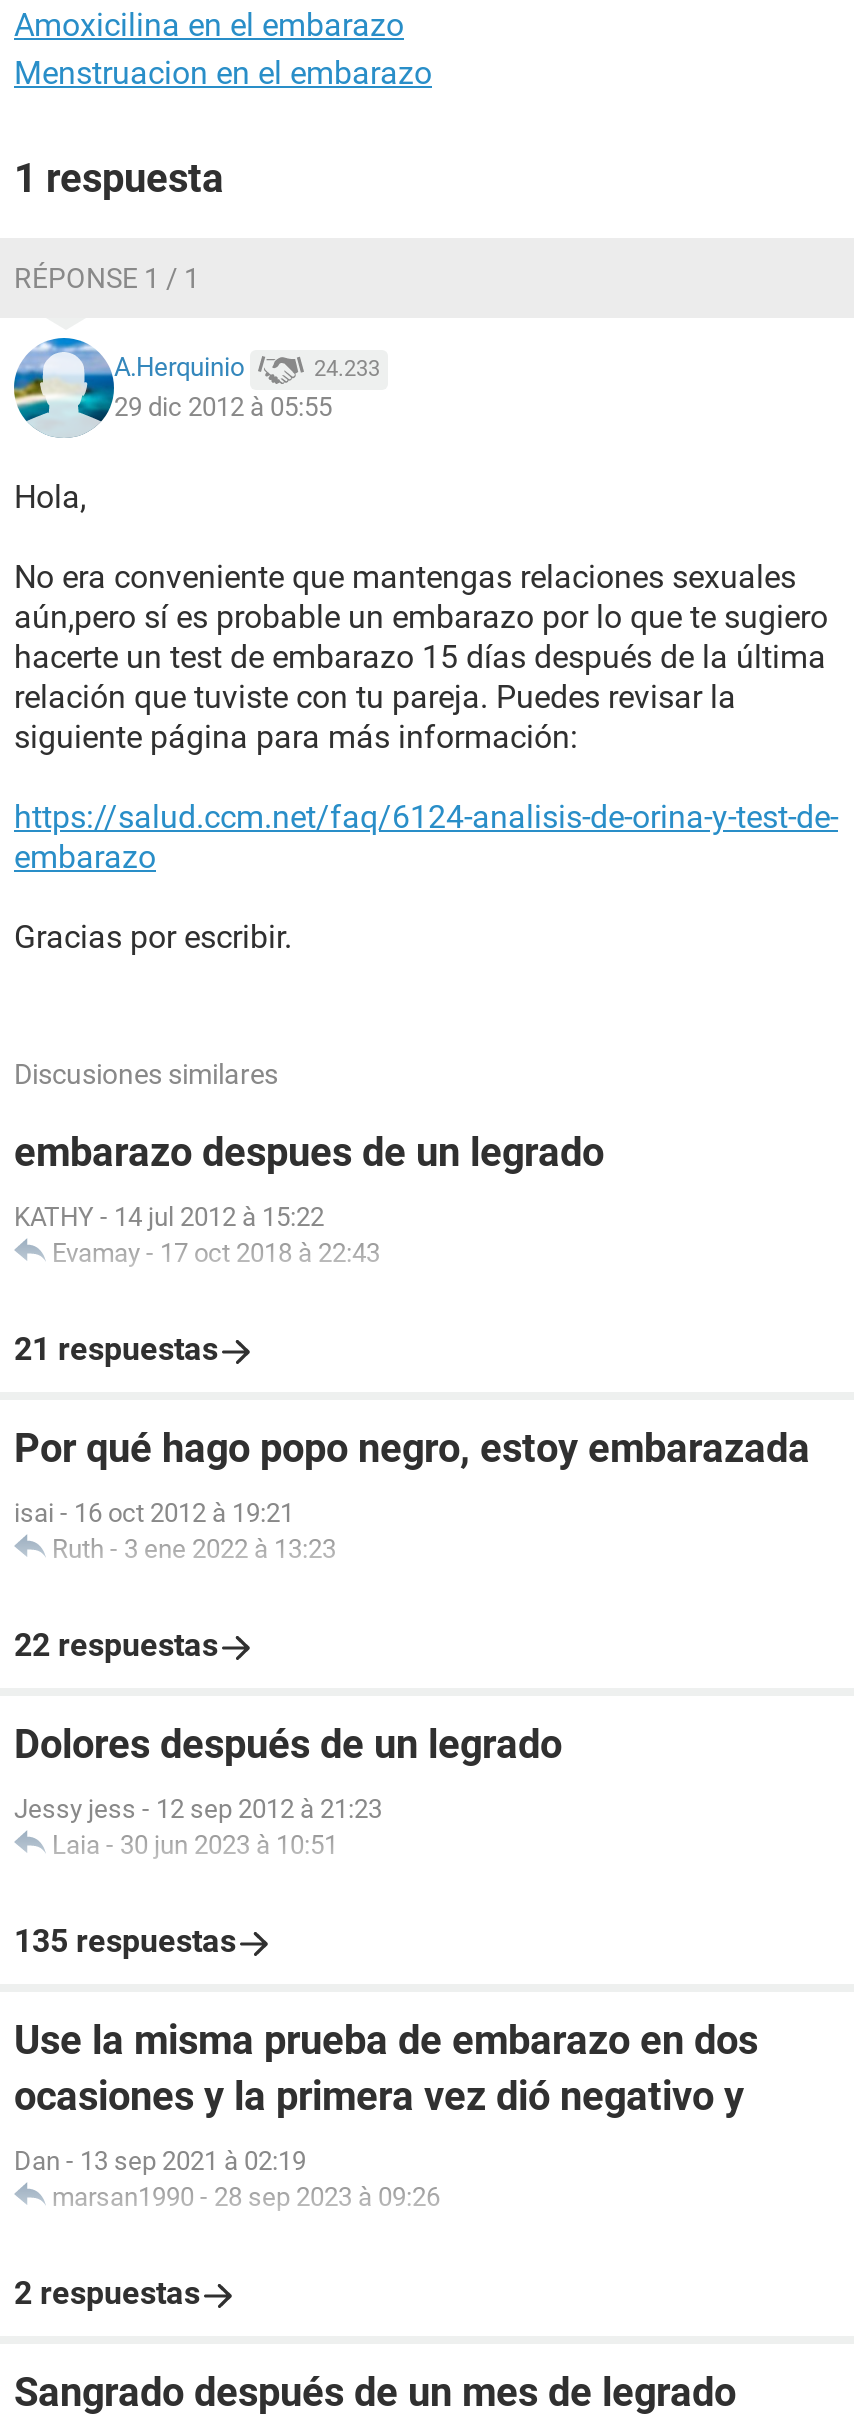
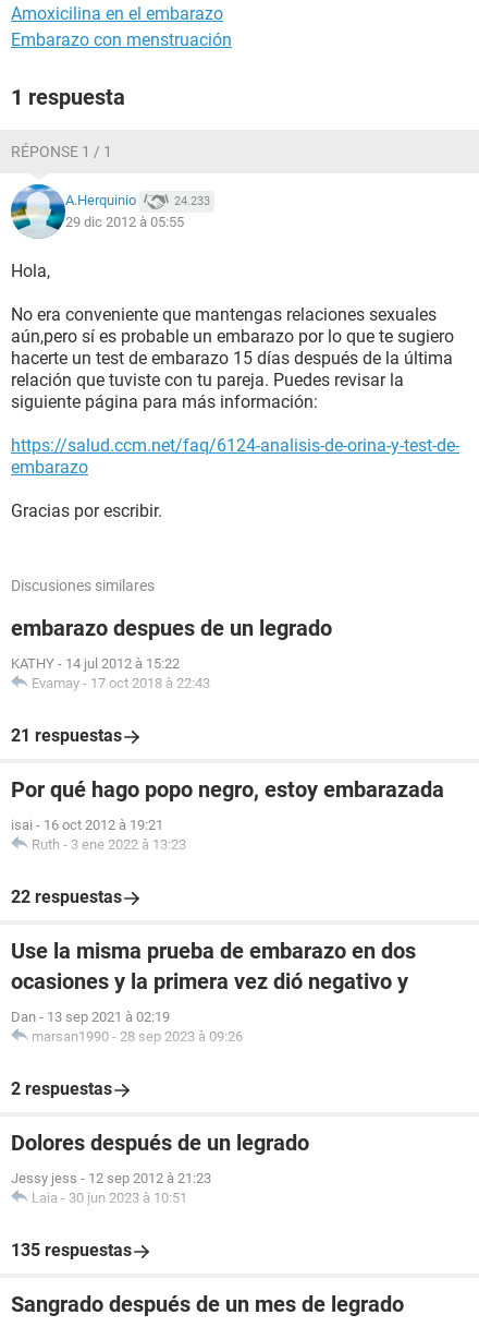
- Menstruacion en el embarazo
+ Embarazo con menstruación

moved down: Dolores después de un legrado | Jessy jess - 12 sep 2012 à 21:23 | Laia - 30 jun 2023 à 10:51 | 135 respuestas

moved up: Use la misma prueba de embarazo en dos | ocasiones y la primera vez dió negativo y | Dan - 13 sep 2021 à 02:19 | marsan1990 - 28 sep 2023 à 09:26 | 2 respuestas
